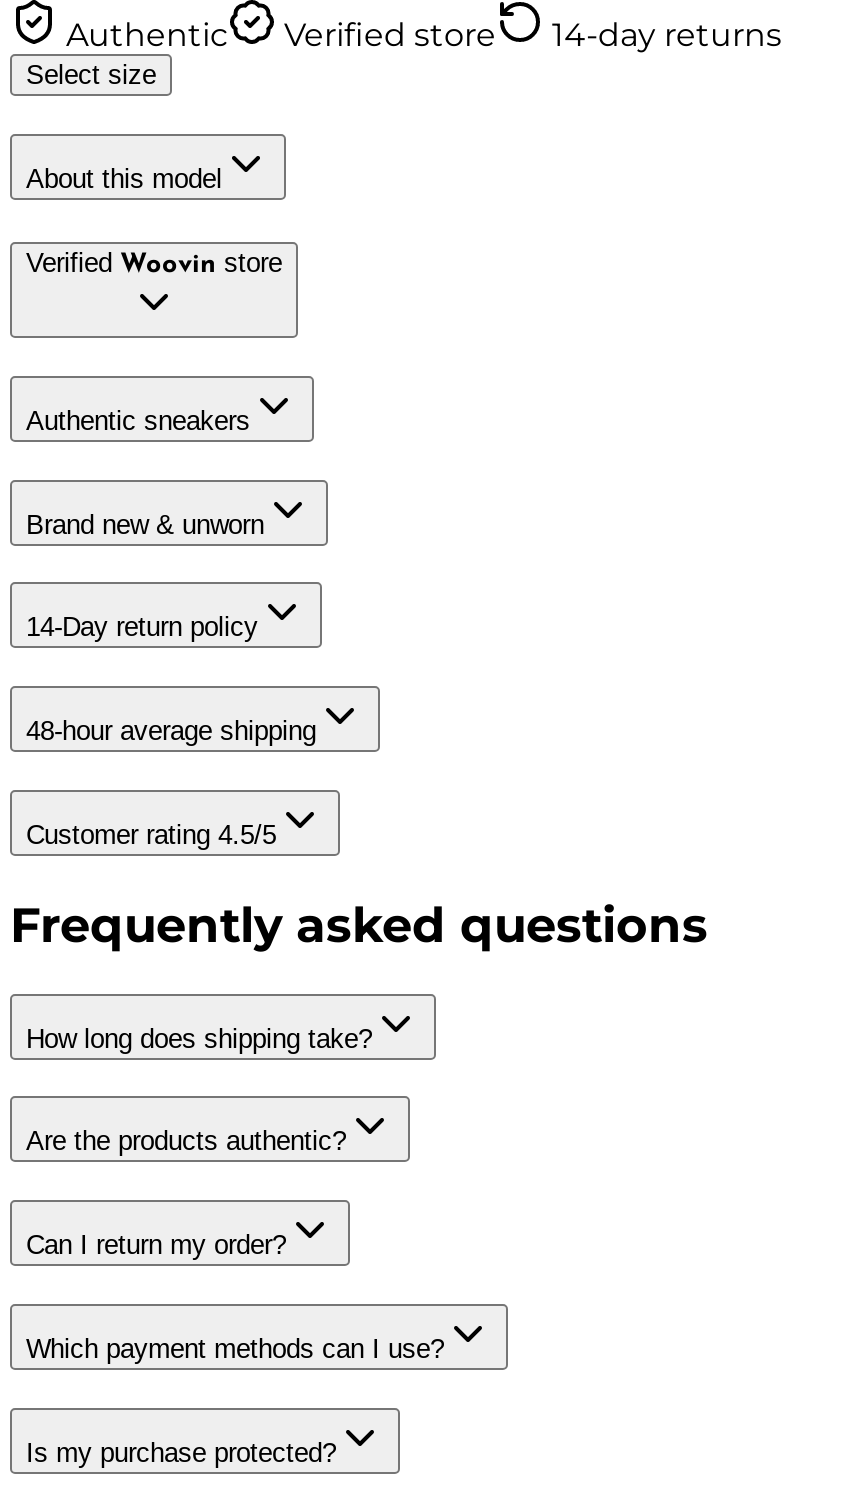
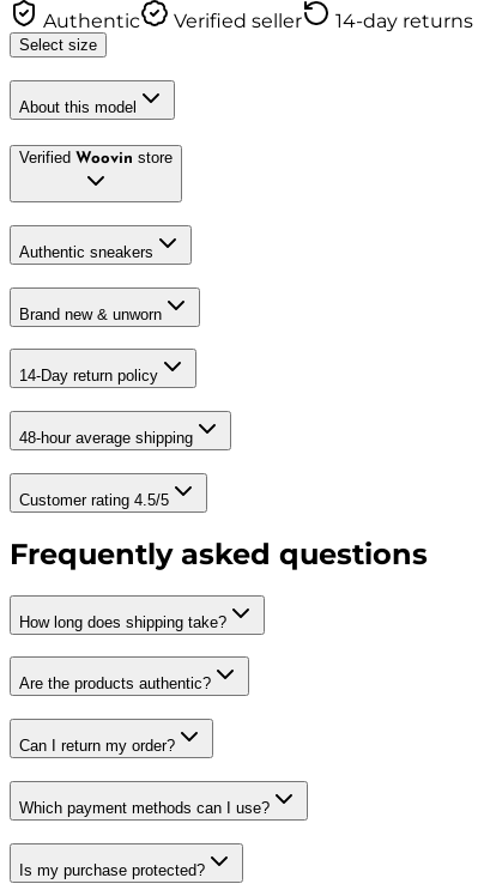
- Verified store
+ Verified seller
